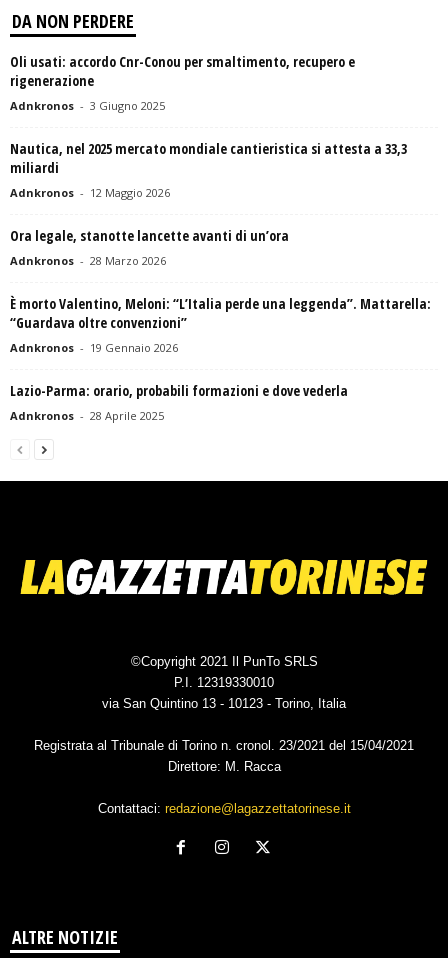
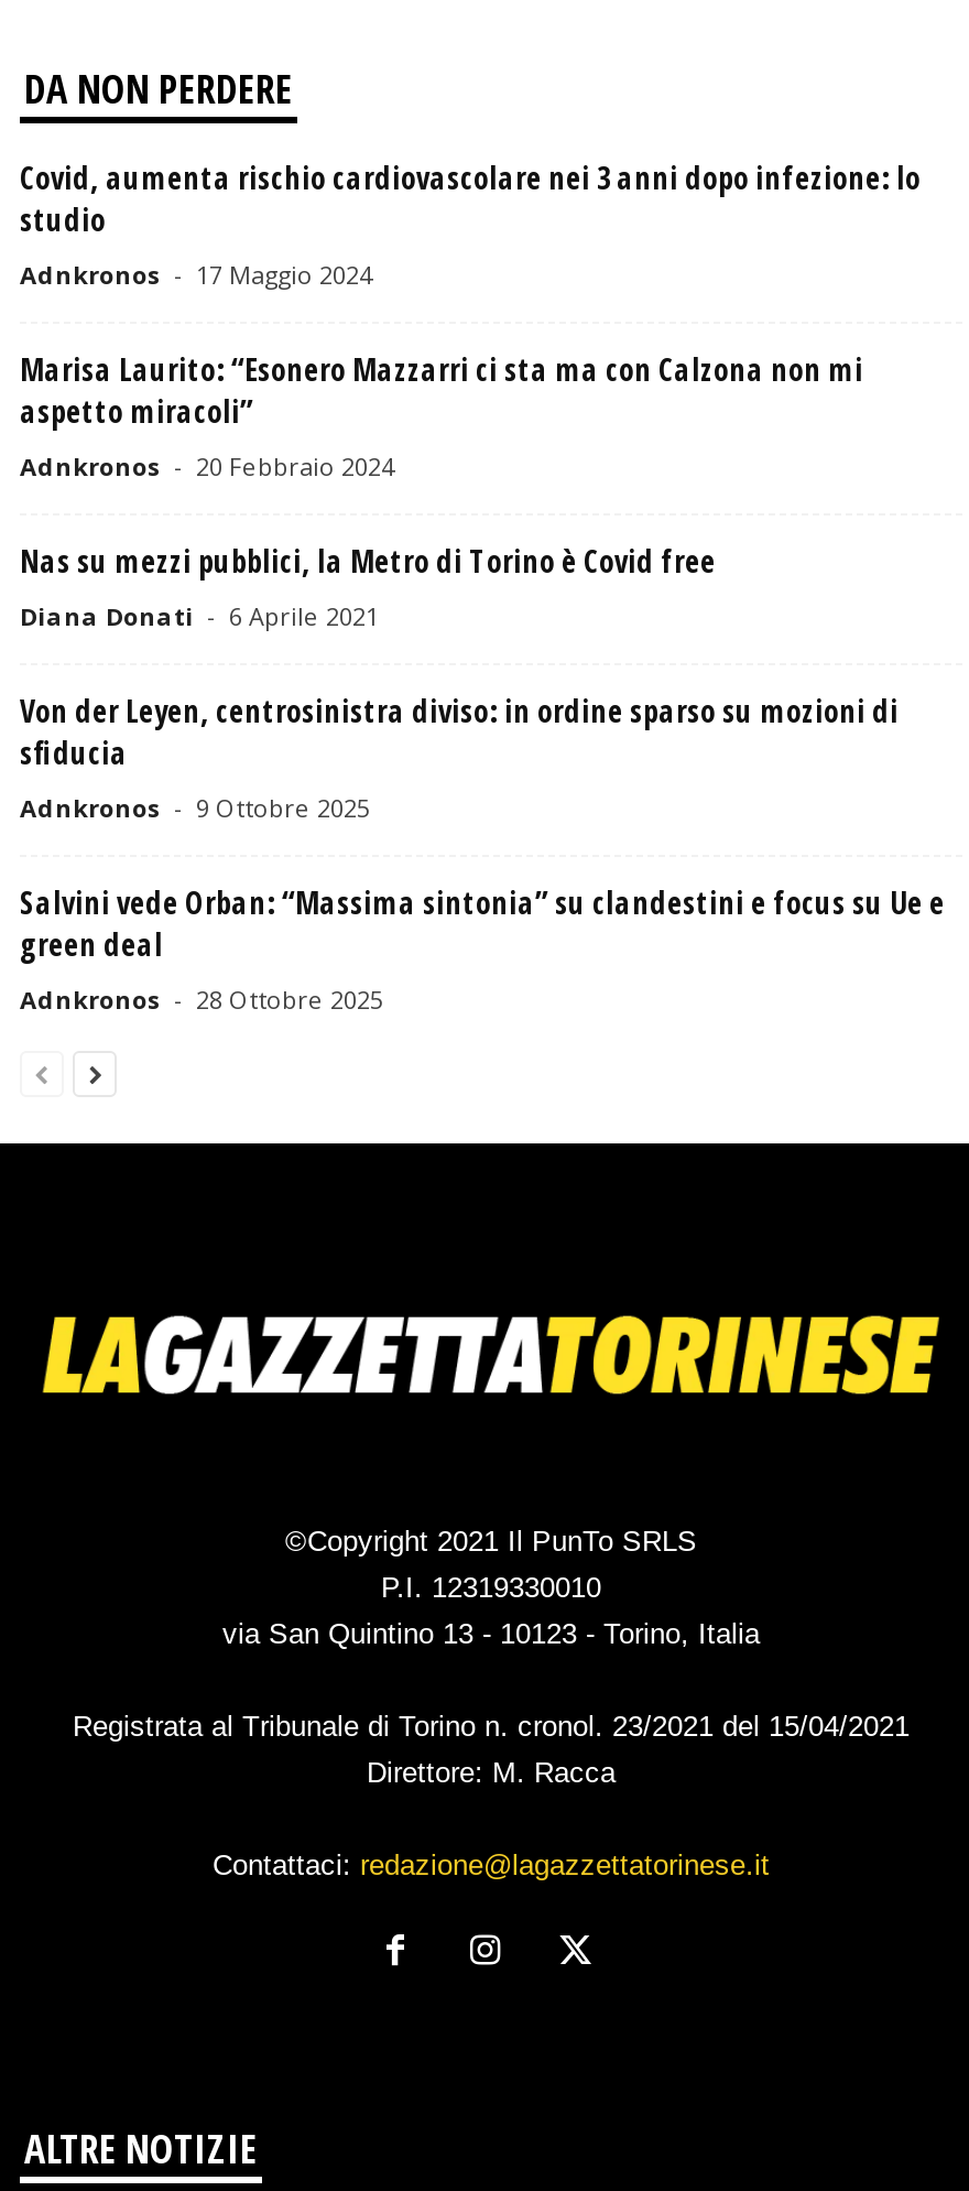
- Oli usati: accordo Cnr-Conou per smaltimento, recupero e
- rigenerazione
- Adnkronos - 3 Giugno 2025
+ Covid, aumenta rischio cardiovascolare nei 3 anni dopo infezione: lo
+ studio
+ Adnkronos - 17 Maggio 2024

- Nautica, nel 2025 mercato mondiale cantieristica si attesta a 33,3
- miliardi
- Adnkronos - 12 Maggio 2026
+ Marisa Laurito: “Esonero Mazzarri ci sta ma con Calzona non mi
+ aspetto miracoli”
+ Adnkronos - 20 Febbraio 2024

- Ora legale, stanotte lancette avanti di un’ora
- Adnkronos - 28 Marzo 2026
+ Nas su mezzi pubblici, la Metro di Torino è Covid free
+ Diana Donati - 6 Aprile 2021

- È morto Valentino, Meloni: “L’Italia perde una leggenda”. Mattarella:
- “Guardava oltre convenzioni”
- Adnkronos - 19 Gennaio 2026
+ Von der Leyen, centrosinistra diviso: in ordine sparso su mozioni di
+ sfiducia
+ Adnkronos - 9 Ottobre 2025

- Lazio-Parma: orario, probabili formazioni e dove vederla
- Adnkronos - 28 Aprile 2025
+ Salvini vede Orban: “Massima sintonia” su clandestini e focus su Ue e
+ green deal
+ Adnkronos - 28 Ottobre 2025
